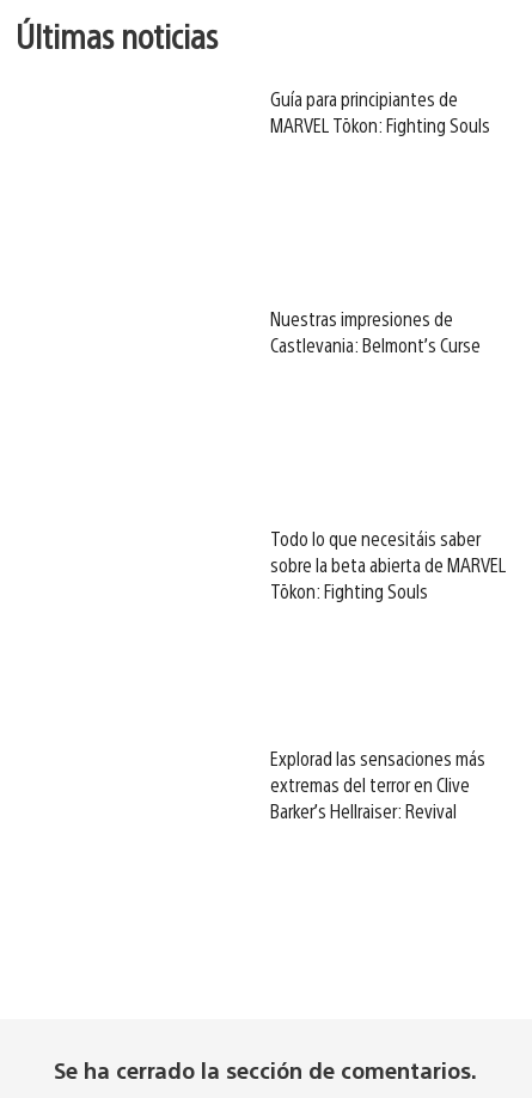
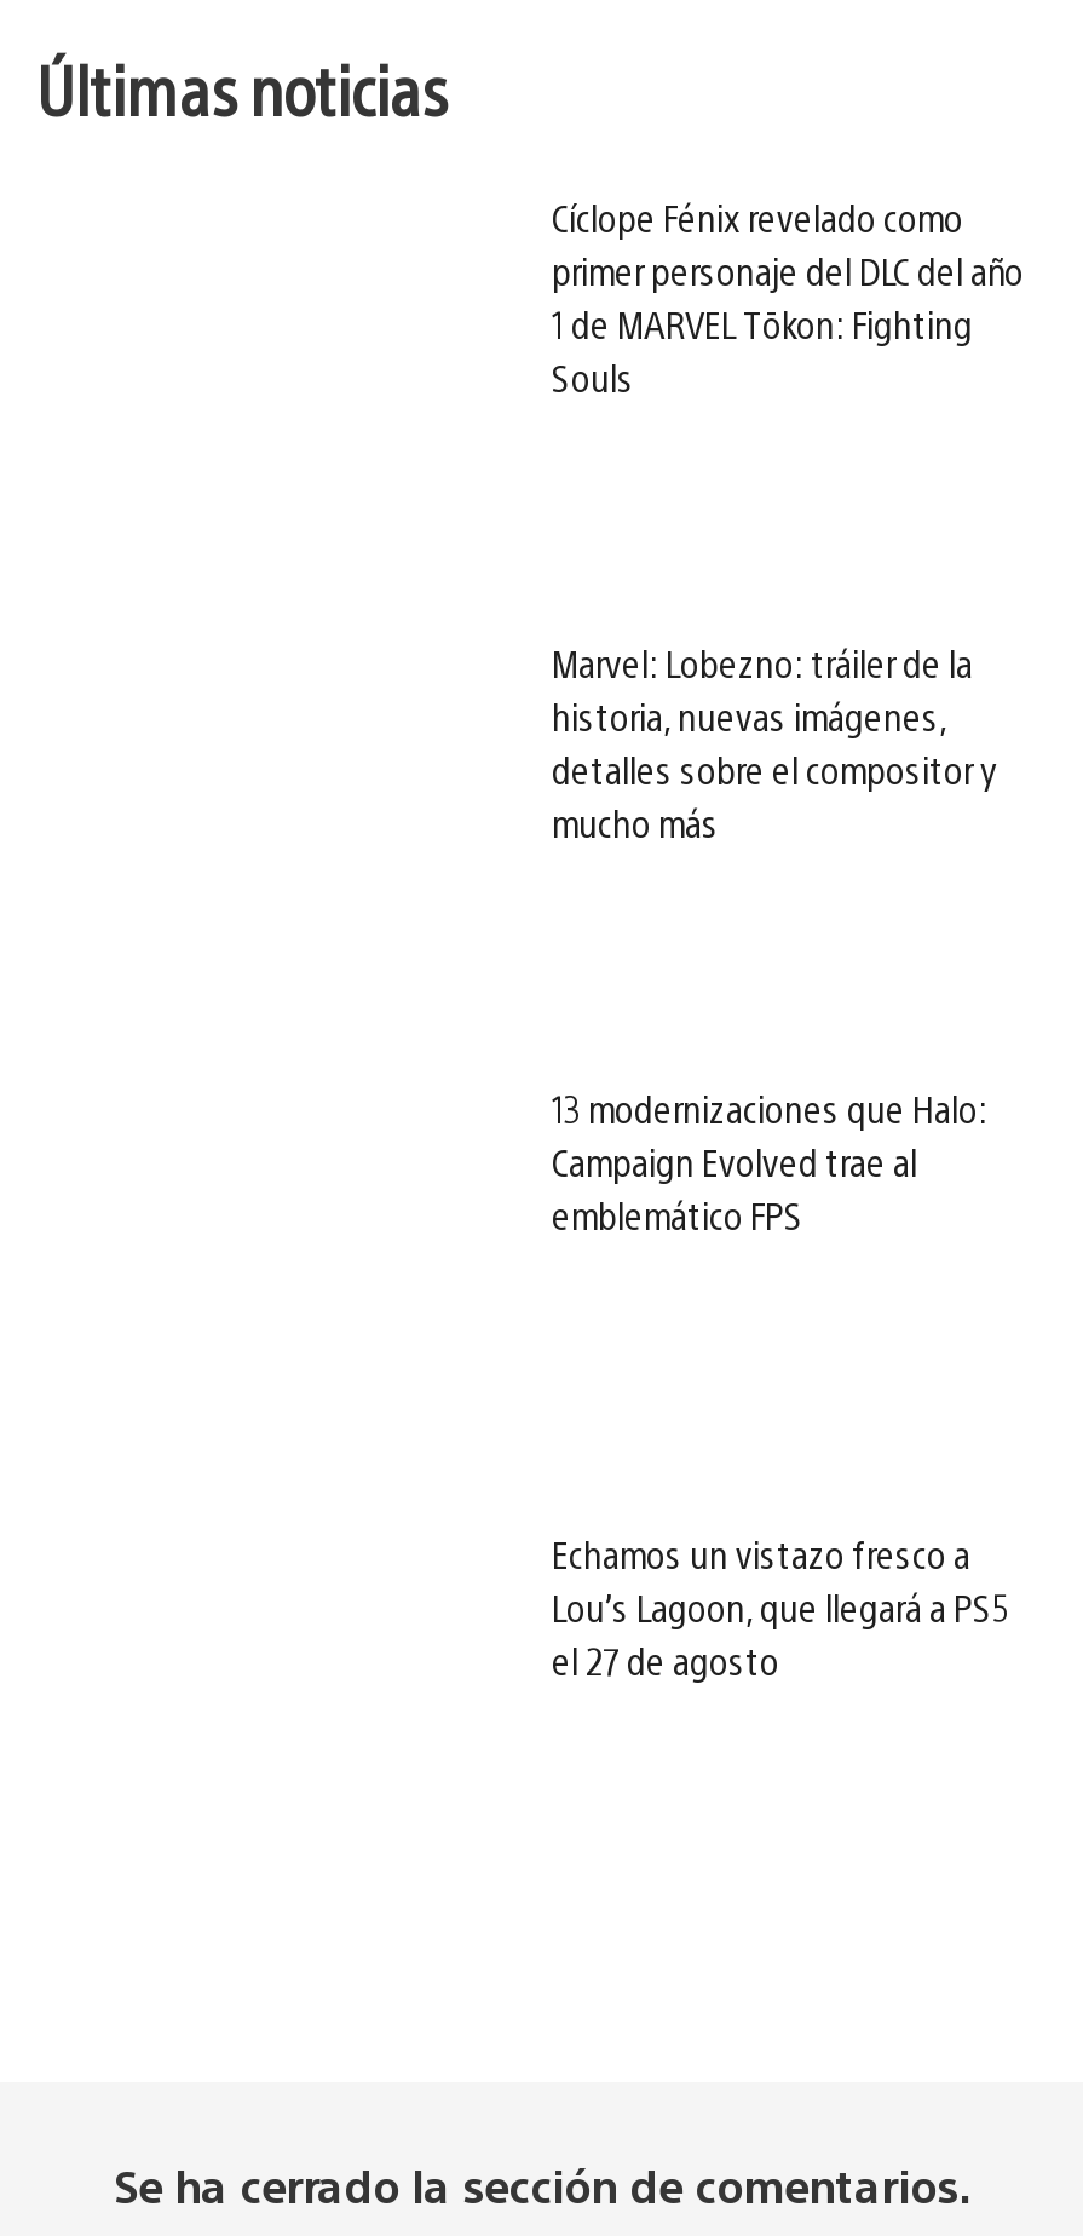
- Guía para principiantes de
- MARVEL Tōkon: Fighting Souls
+ Cíclope Fénix revelado como
+ primer personaje del DLC del año
+ 1 de MARVEL Tōkon: Fighting
+ Souls

- Nuestras impresiones de
- Castlevania: Belmont’s Curse
+ Marvel: Lobezno: tráiler de la
+ historia, nuevas imágenes,
+ detalles sobre el compositor y
+ mucho más

- Todo lo que necesitáis saber
- sobre la beta abierta de MARVEL
- Tōkon: Fighting Souls
+ 13 modernizaciones que Halo:
+ Campaign Evolved trae al
+ emblemático FPS

- Explorad las sensaciones más
- extremas del terror en Clive
- Barker’s Hellraiser: Revival
+ Echamos un vistazo fresco a
+ Lou’s Lagoon, que llegará a PS5
+ el 27 de agosto
